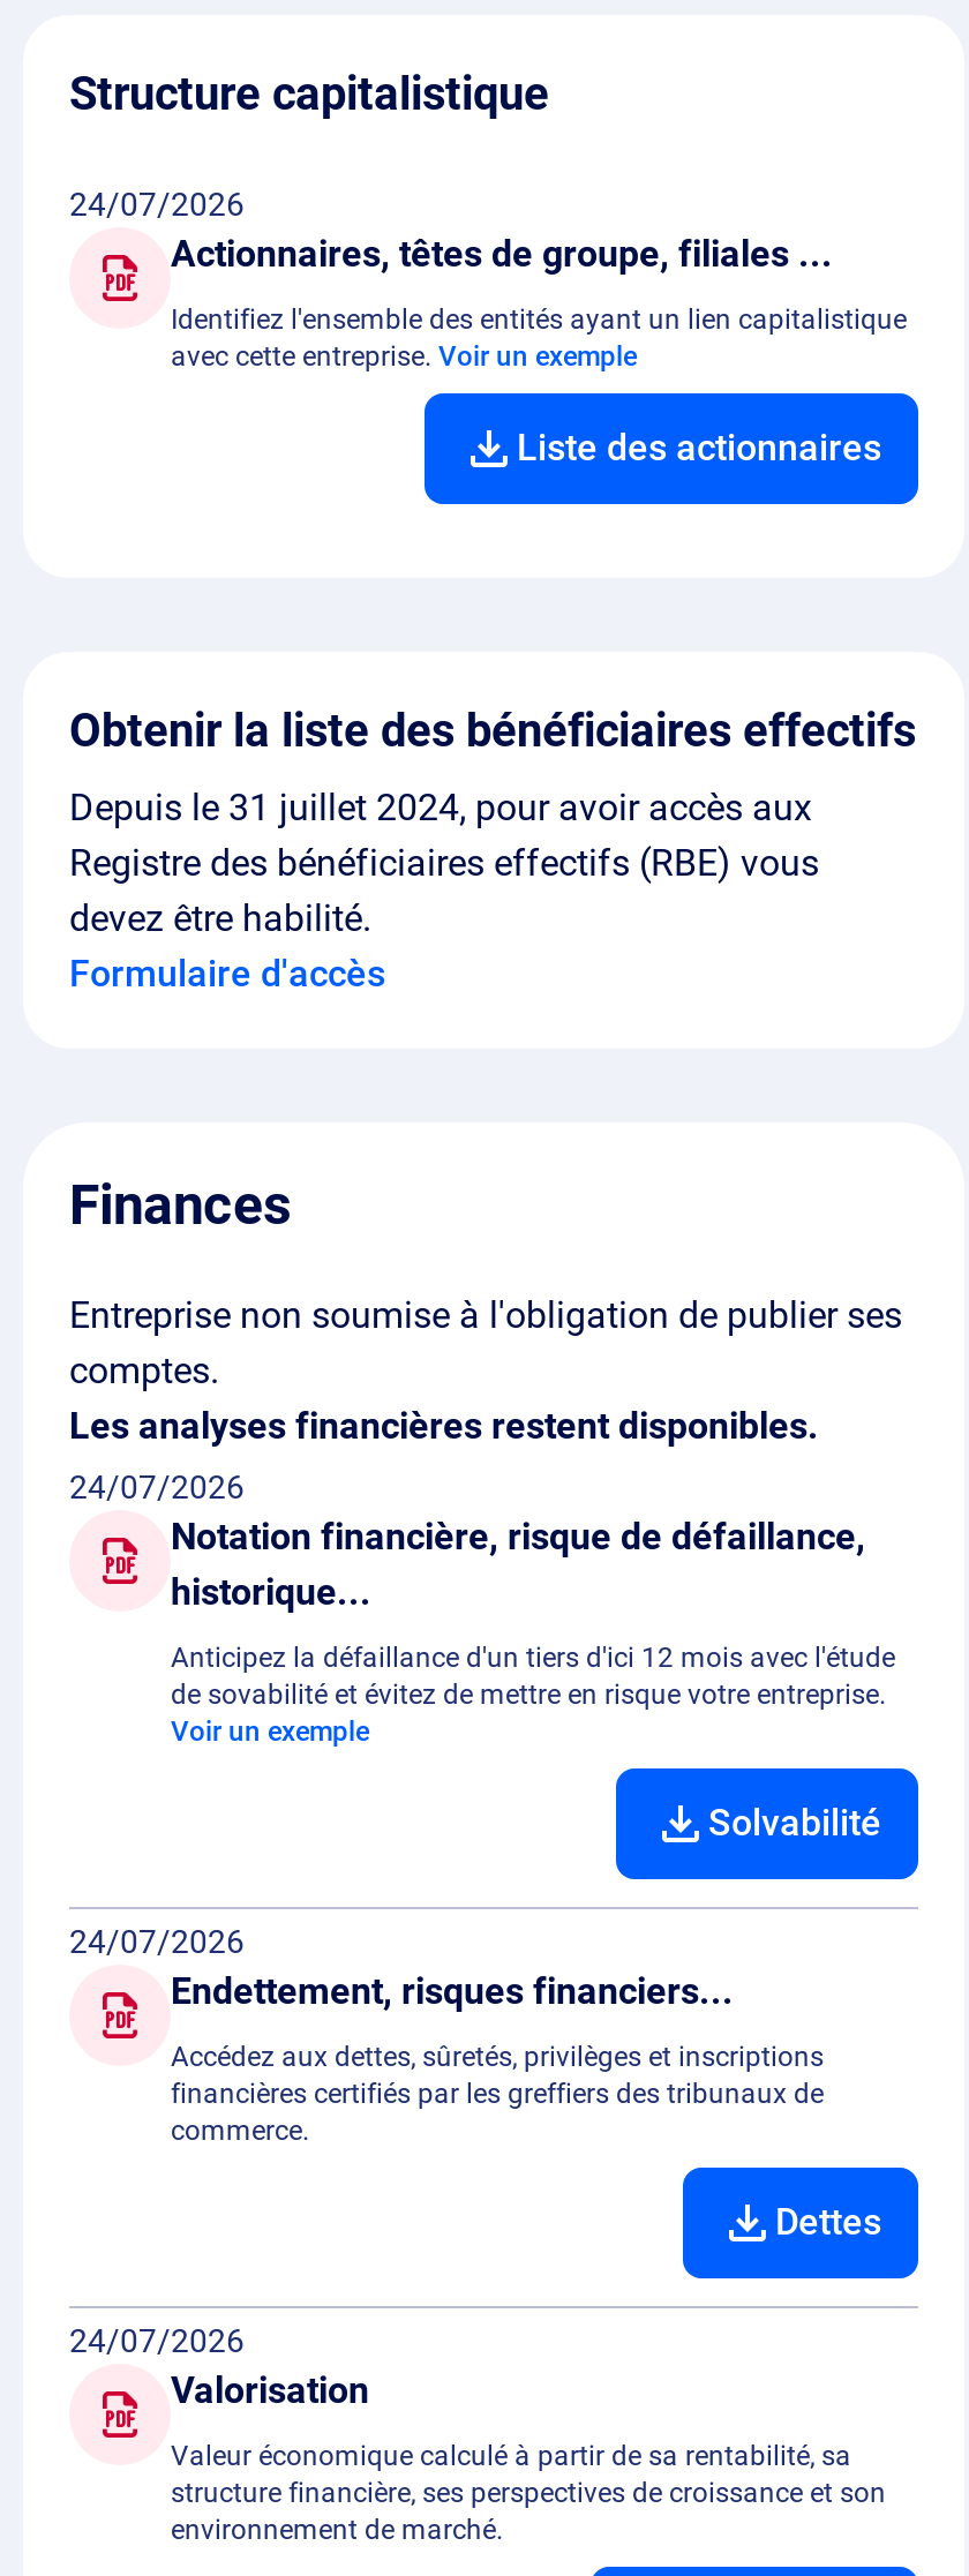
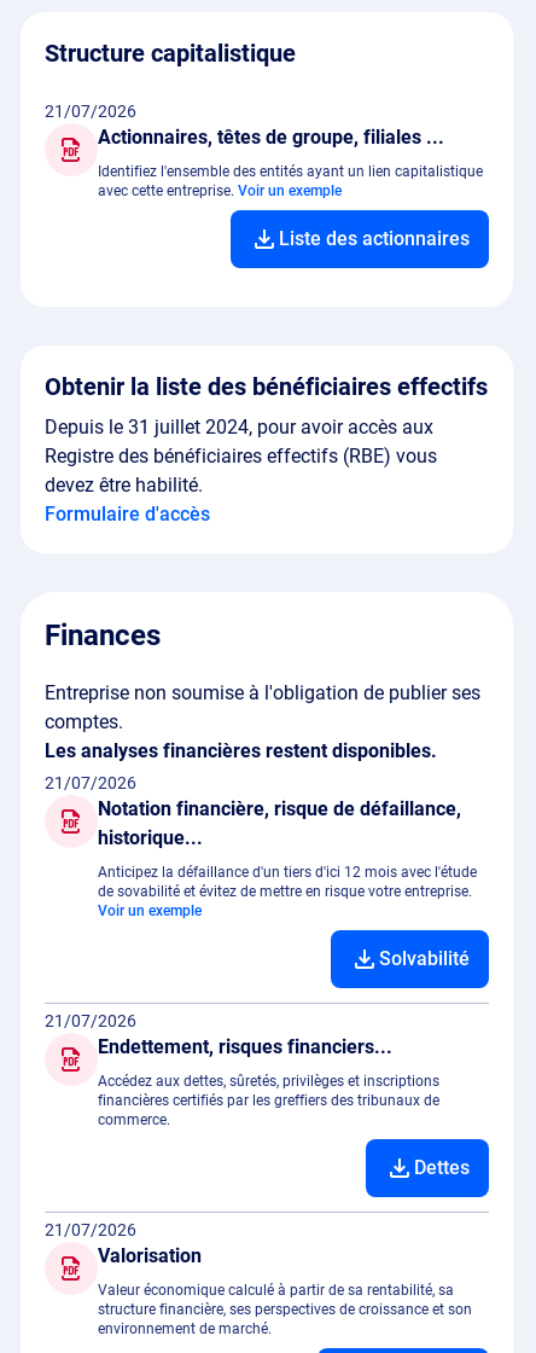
- 24/07/2026
+ 21/07/2026

- 24/07/2026
+ 21/07/2026

- 24/07/2026
+ 21/07/2026

- 24/07/2026
+ 21/07/2026
